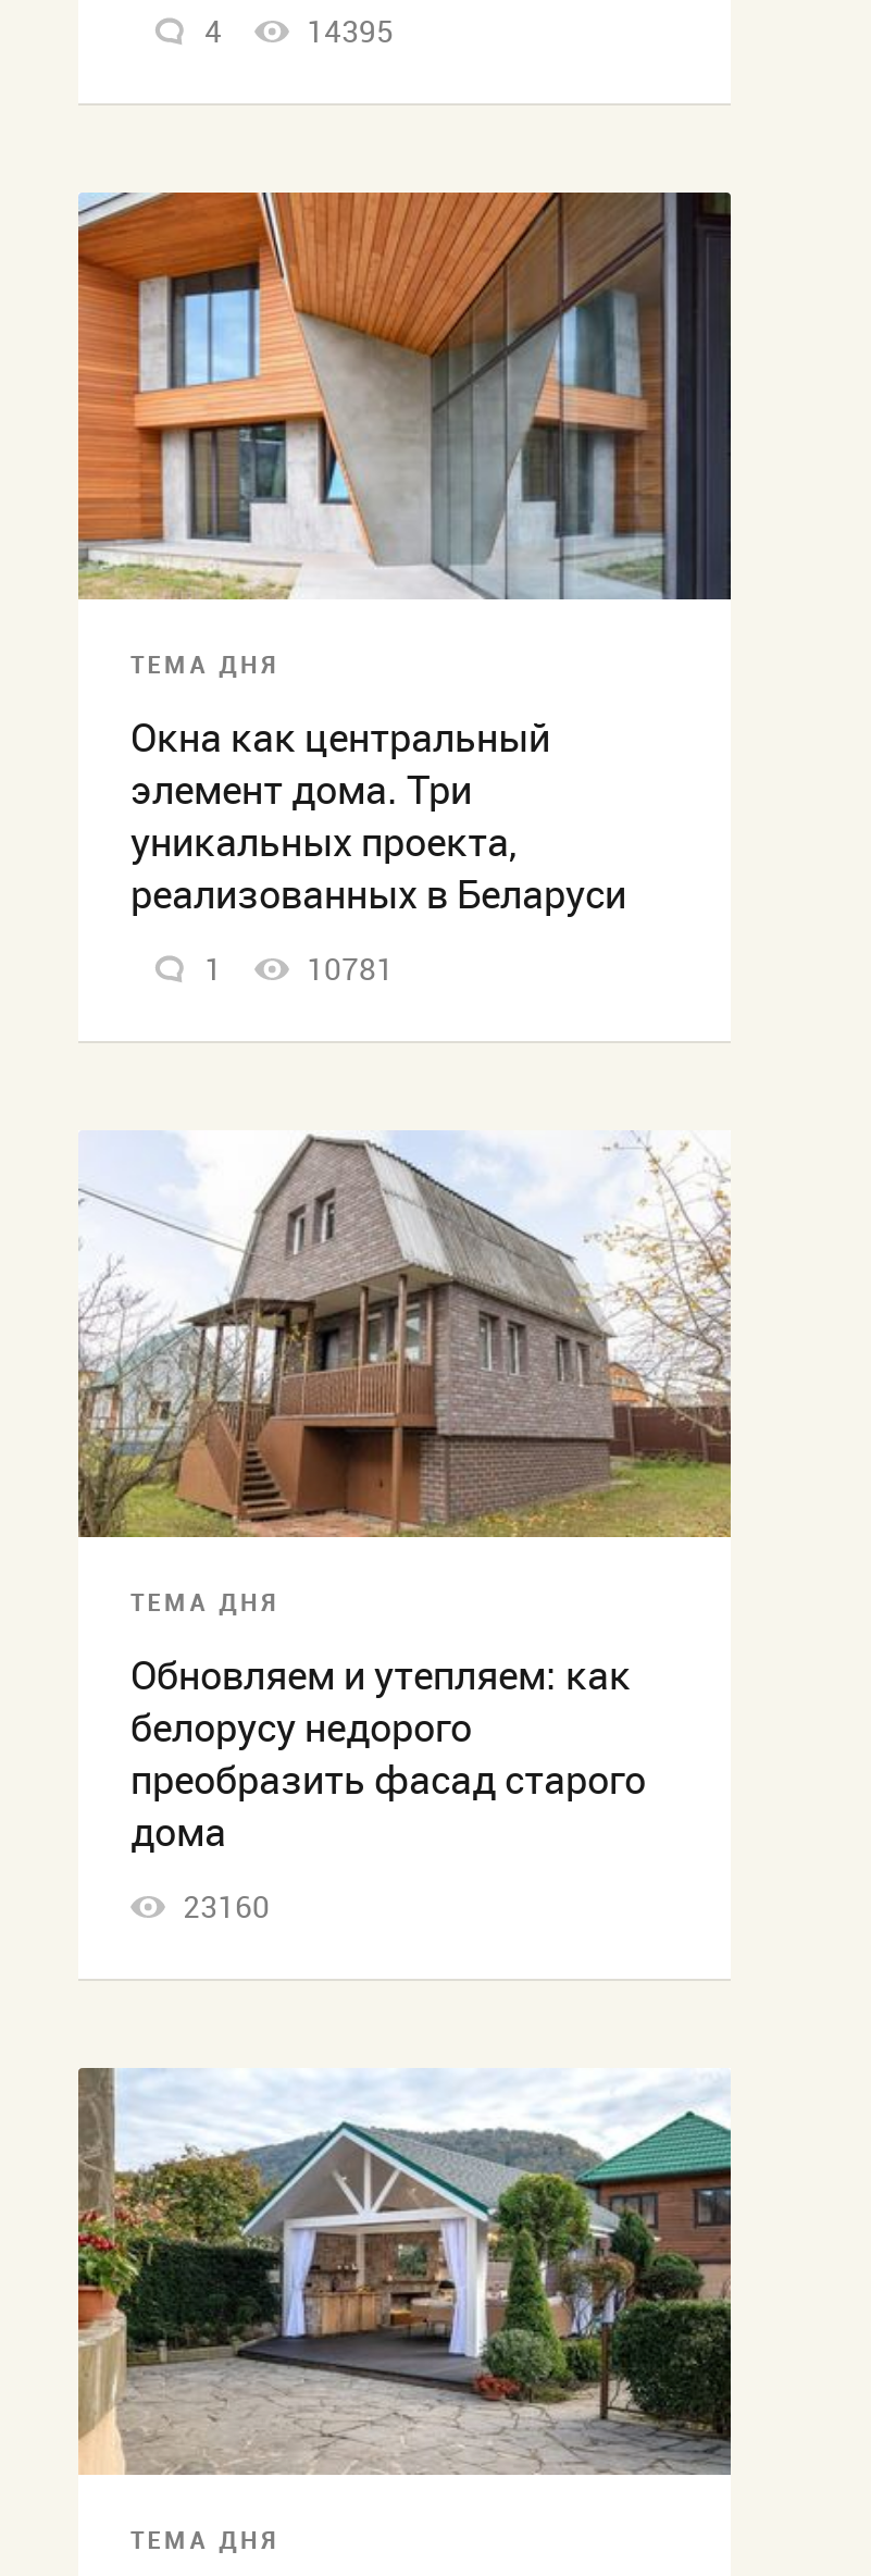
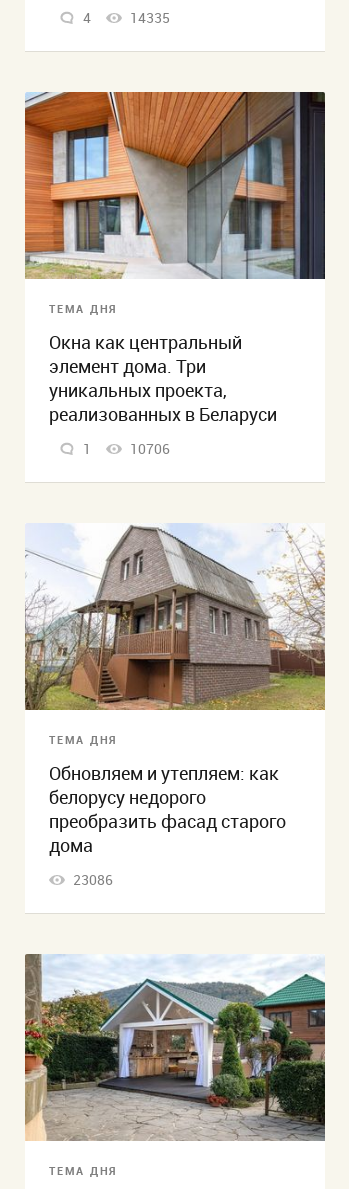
- 14395
+ 14335

- 10781
+ 10706

- 23160
+ 23086
